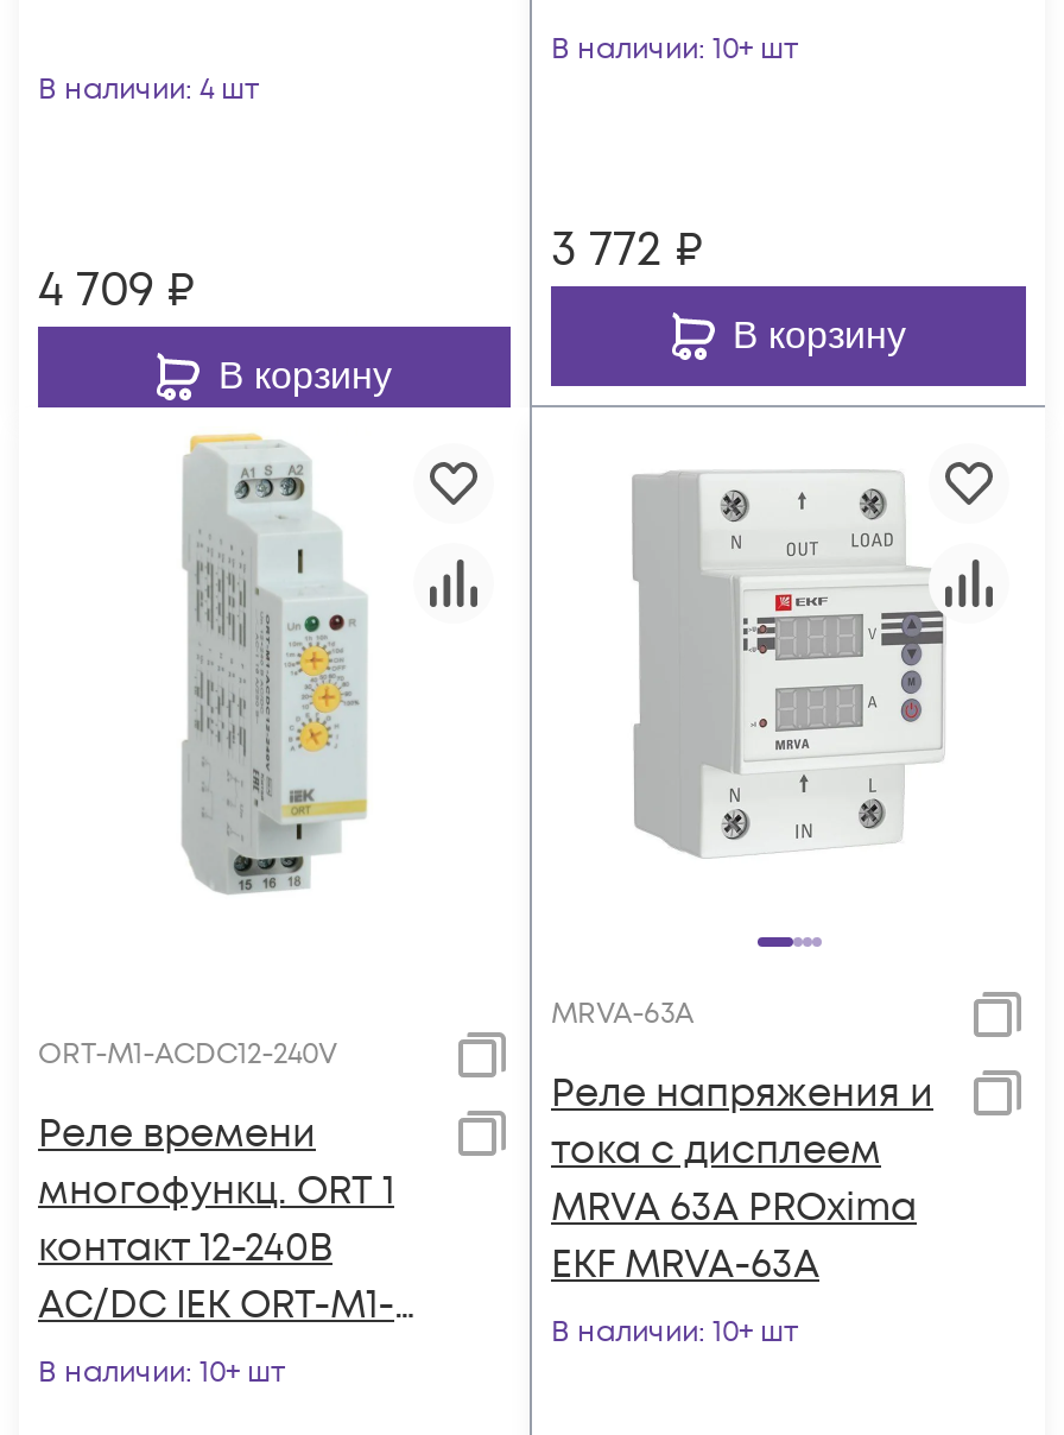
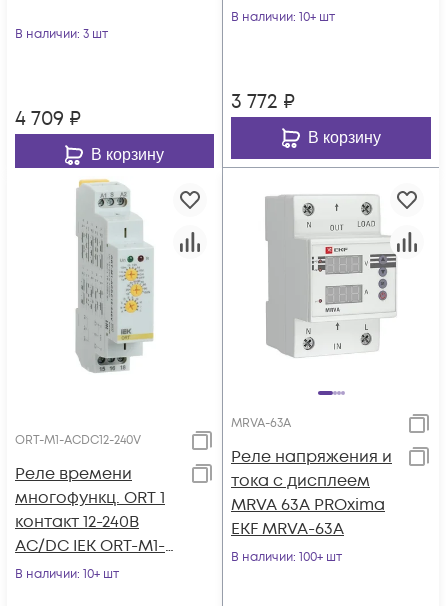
- В наличии: 4 шт
+ В наличии: 3 шт

- В наличии: 10+ шт
+ В наличии: 100+ шт
